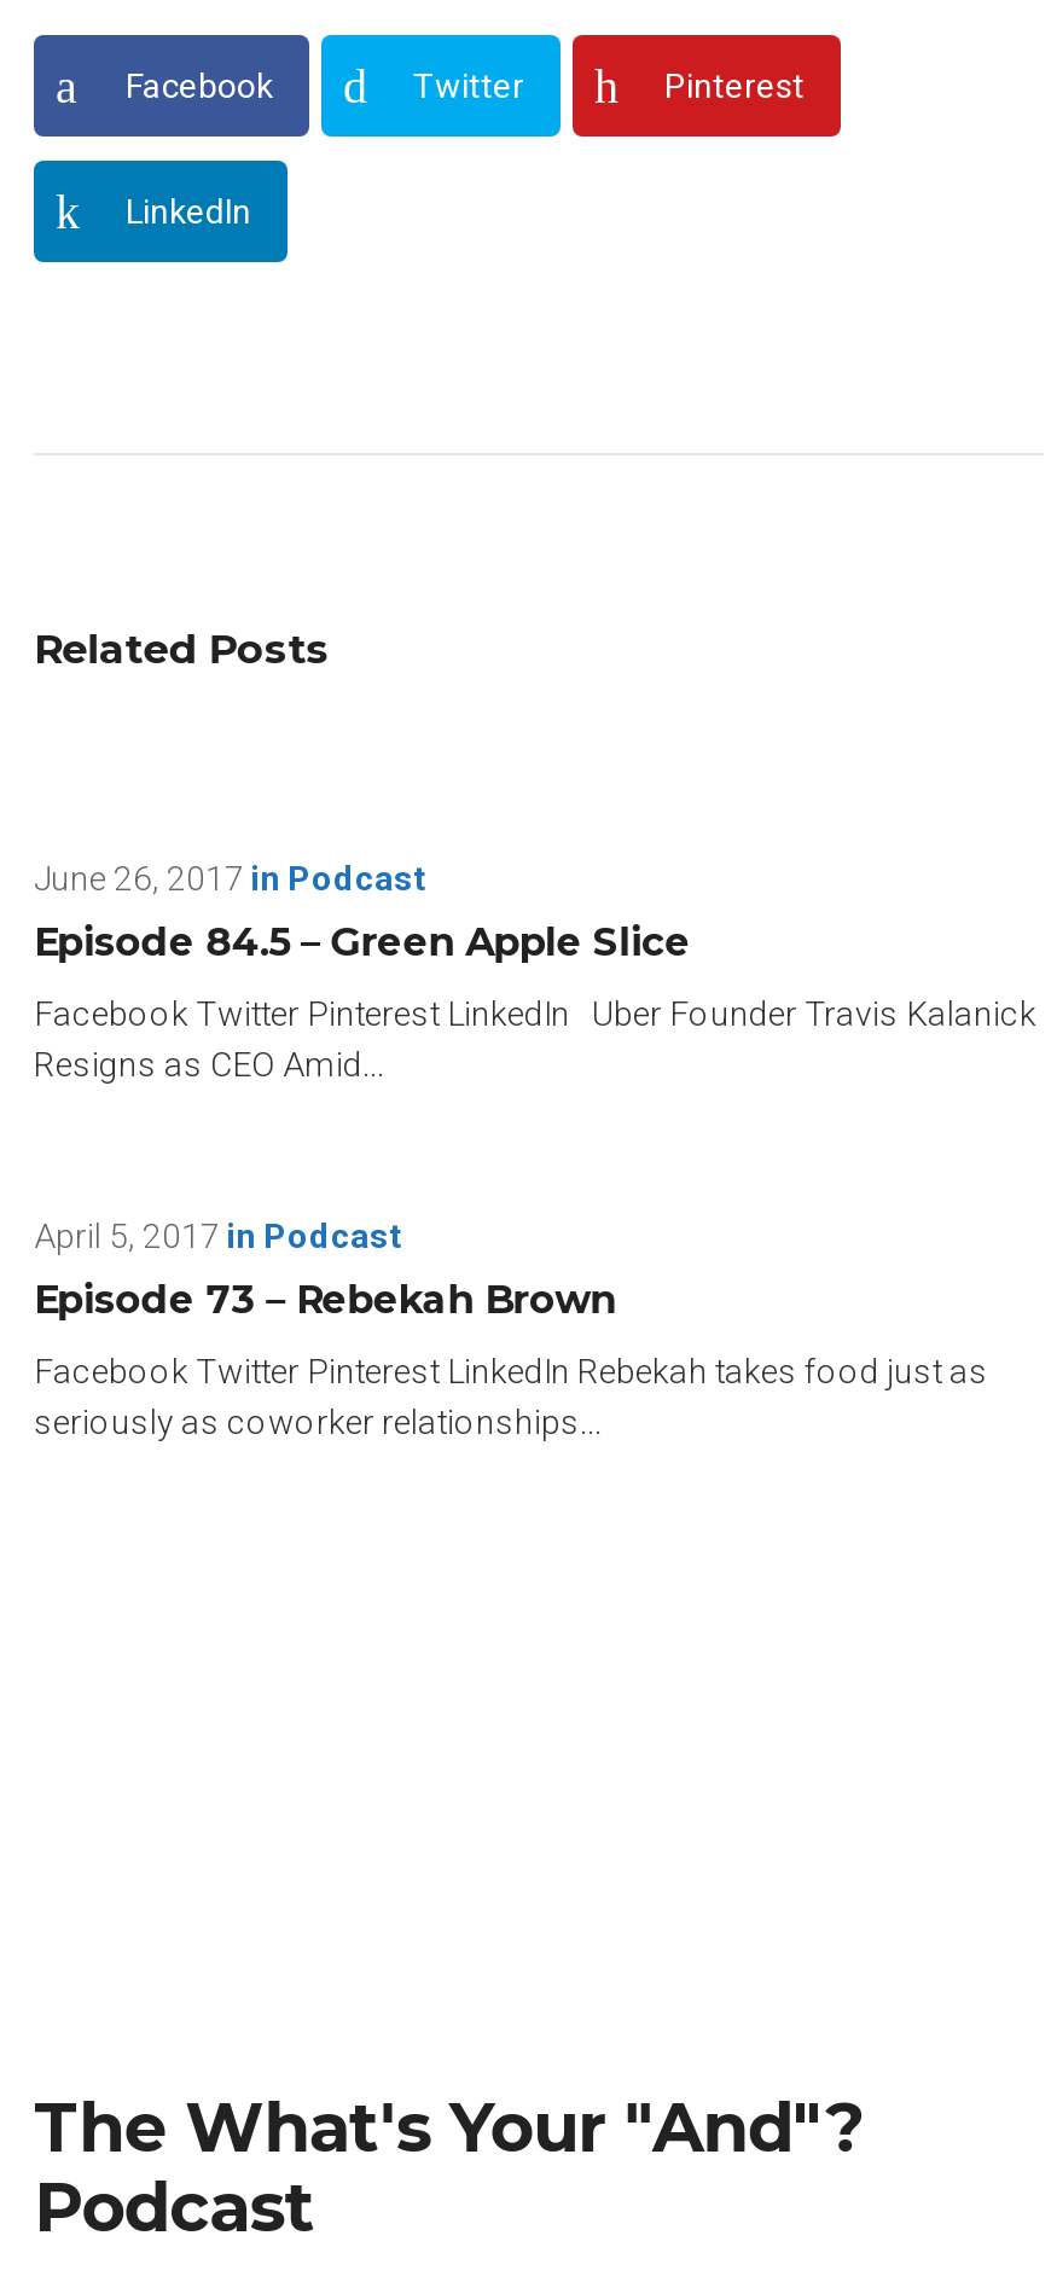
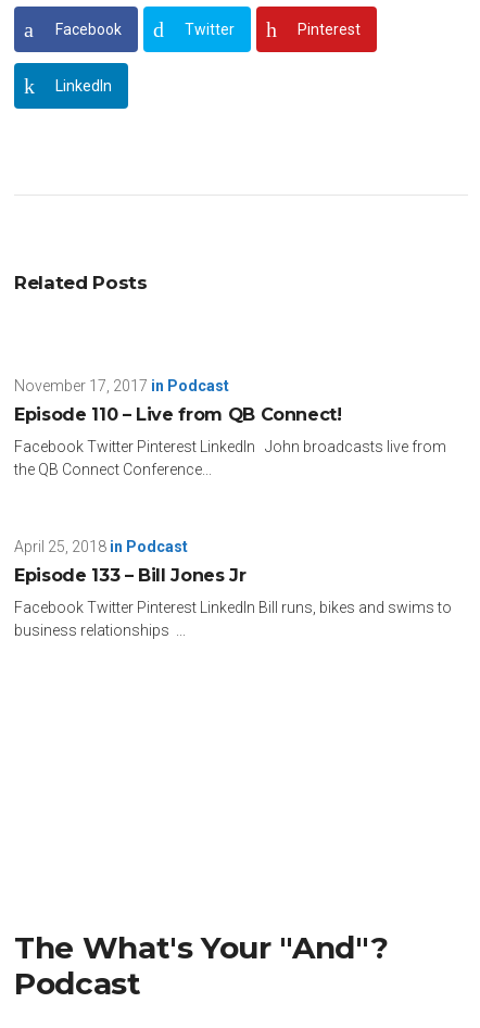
- June 26, 2017 in Podcast
- Episode 84.5 – Green Apple Slice
+ November 17, 2017 in Podcast
+ Episode 110 – Live from QB Connect!

- Facebook Twitter Pinterest LinkedIn Uber Founder Travis Kalanick
- Resigns as CEO Amid...
+ Facebook Twitter Pinterest LinkedIn John broadcasts live from
+ the QB Connect Conference...

- April 5, 2017 in Podcast
- Episode 73 – Rebekah Brown
+ April 25, 2018 in Podcast
+ Episode 133 – Bill Jones Jr

- Facebook Twitter Pinterest LinkedIn Rebekah takes food just as
- seriously as coworker relationships...
+ Facebook Twitter Pinterest LinkedIn Bill runs, bikes and swims to
+ business relationships ...
